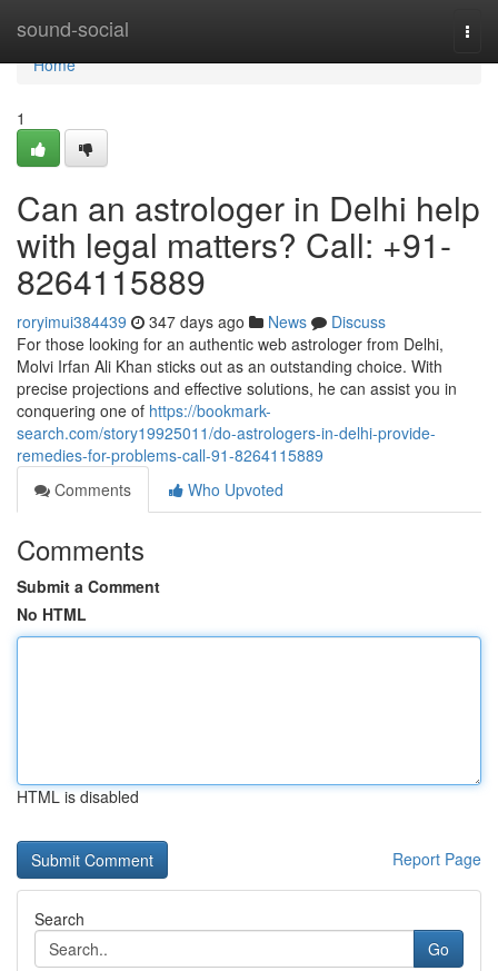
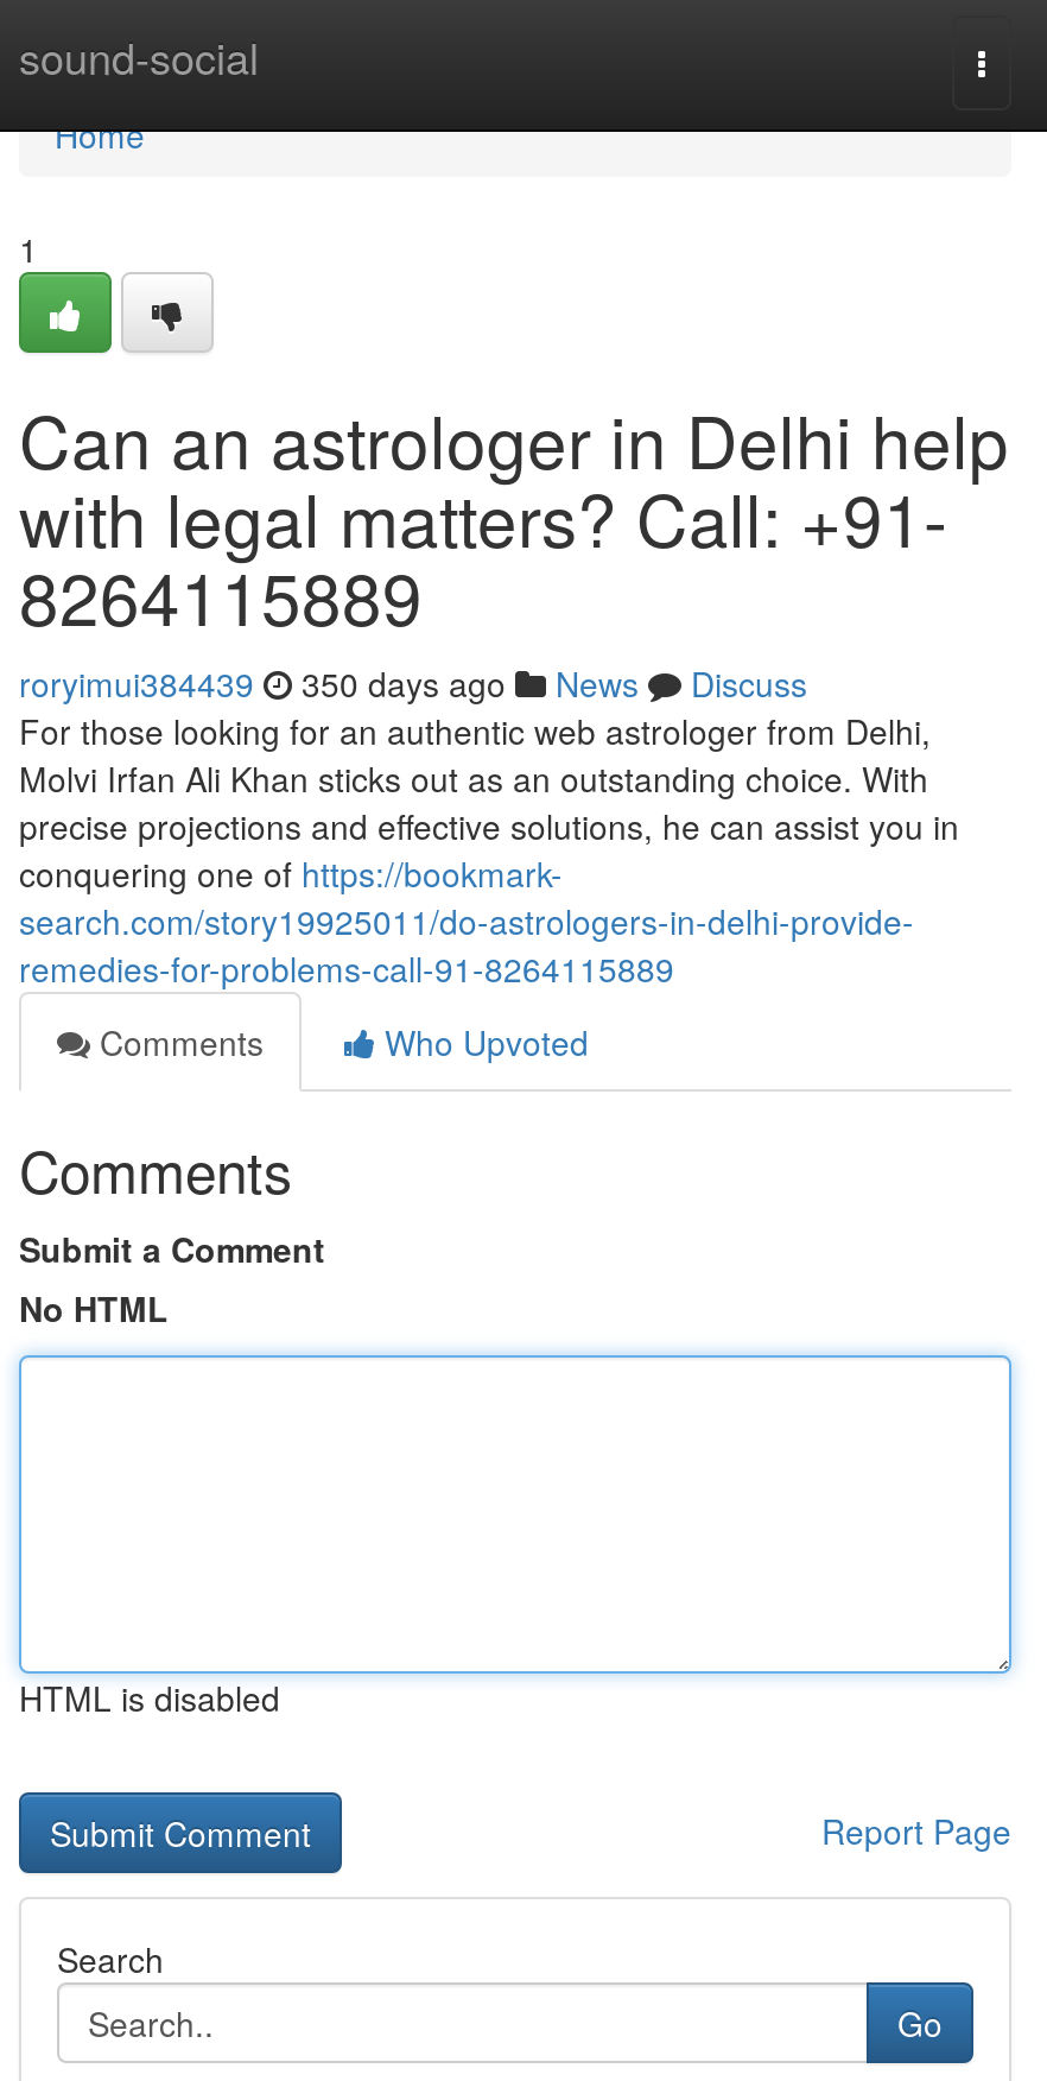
- roryimui384439 347 days ago News Discuss
+ roryimui384439 350 days ago News Discuss
